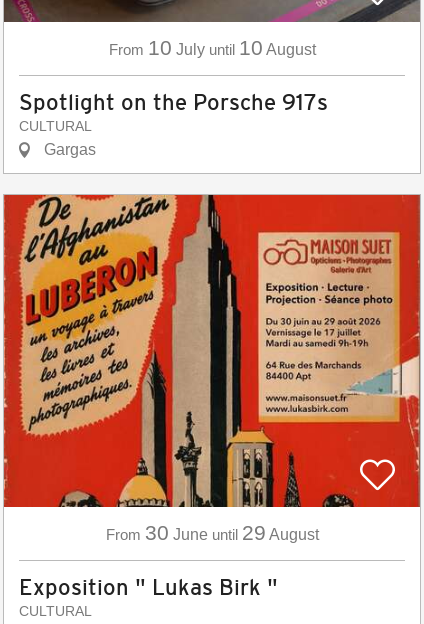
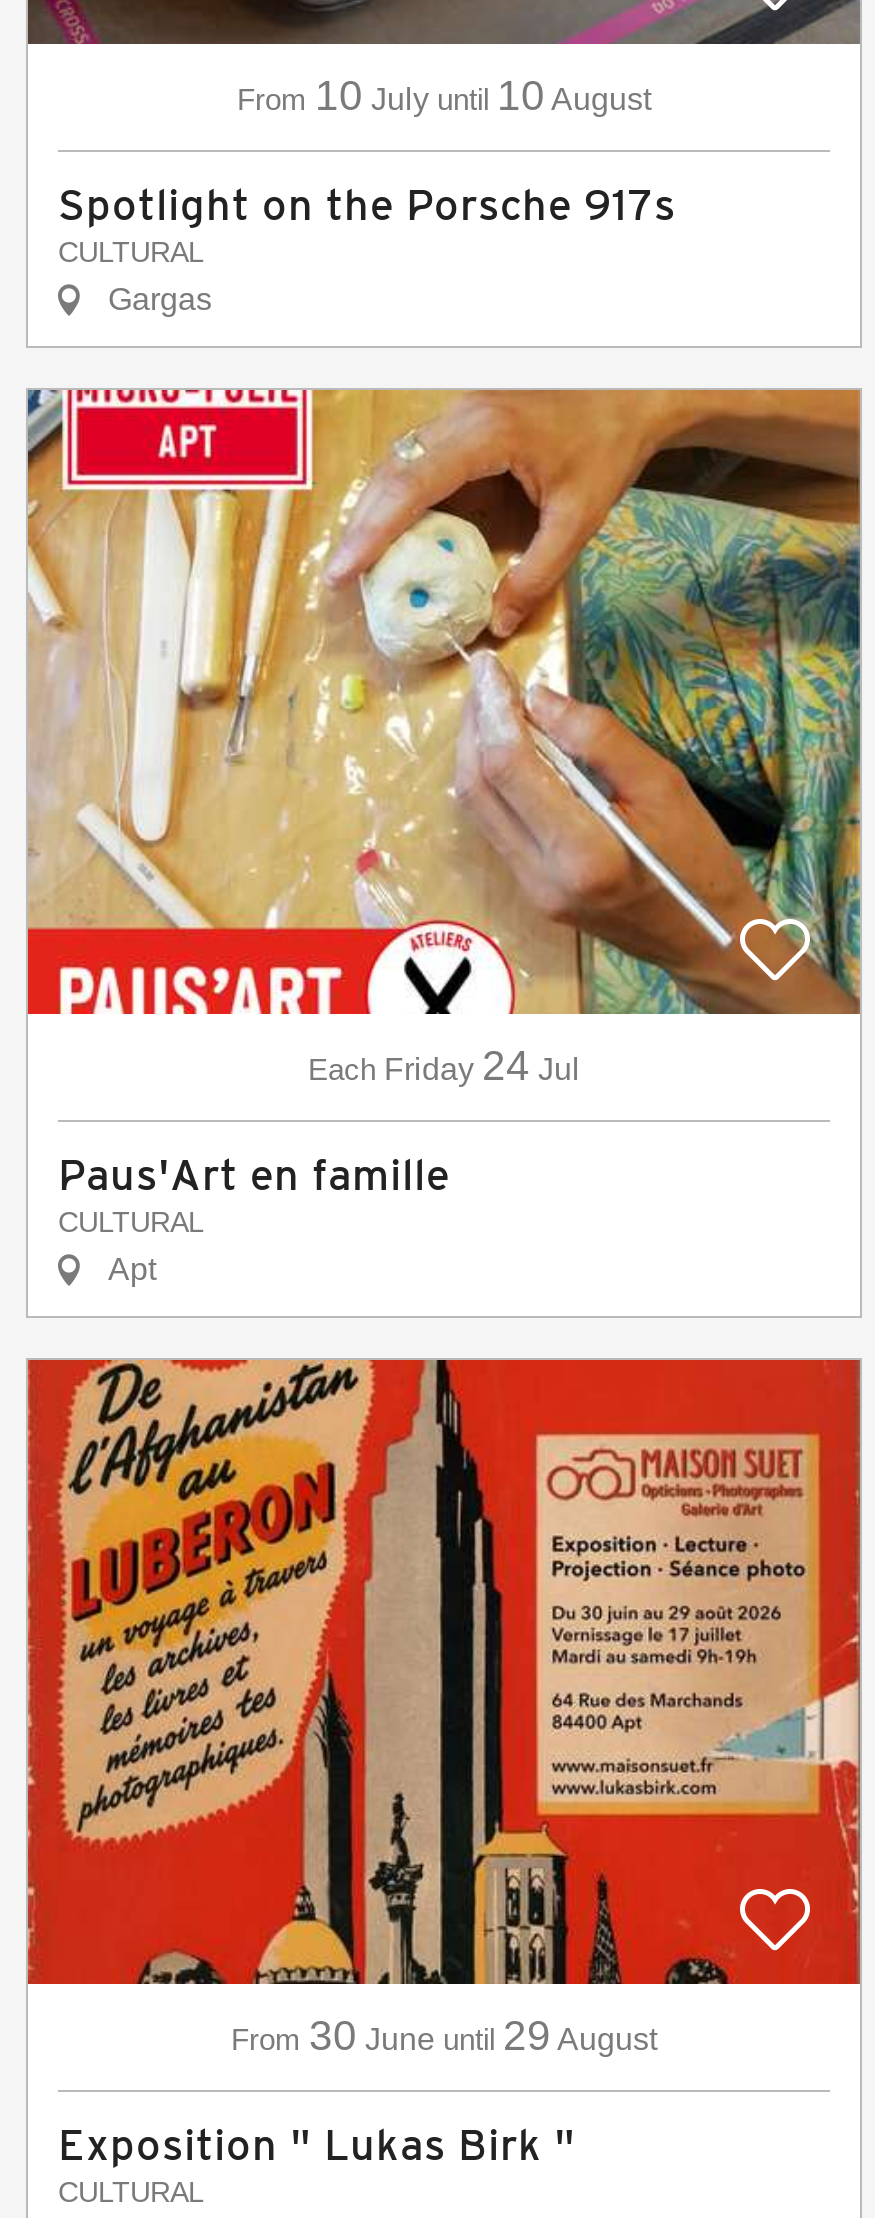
+ [image]
+ Each Friday 24 Jul
+ Paus'Art en famille
+ CULTURAL
+ Apt
